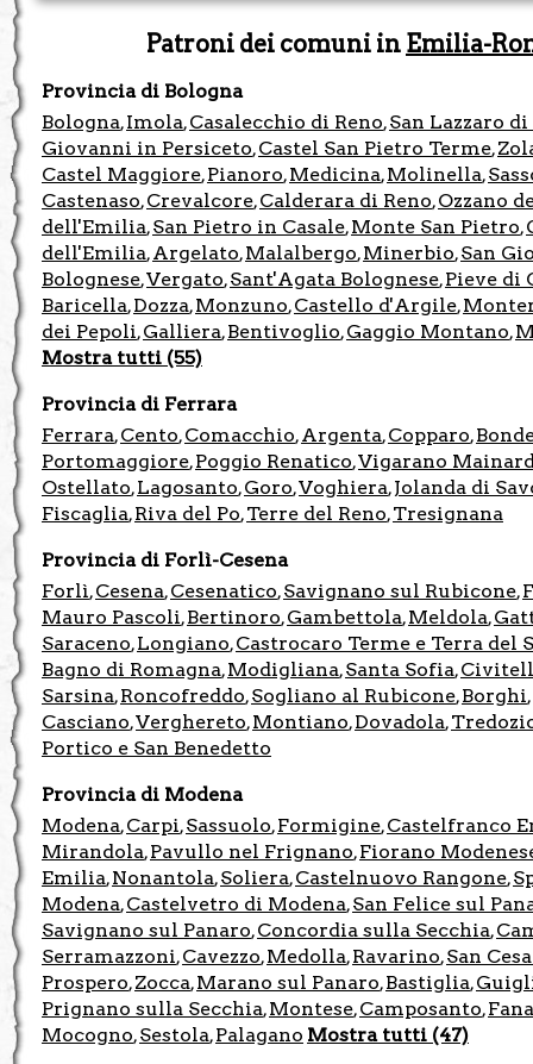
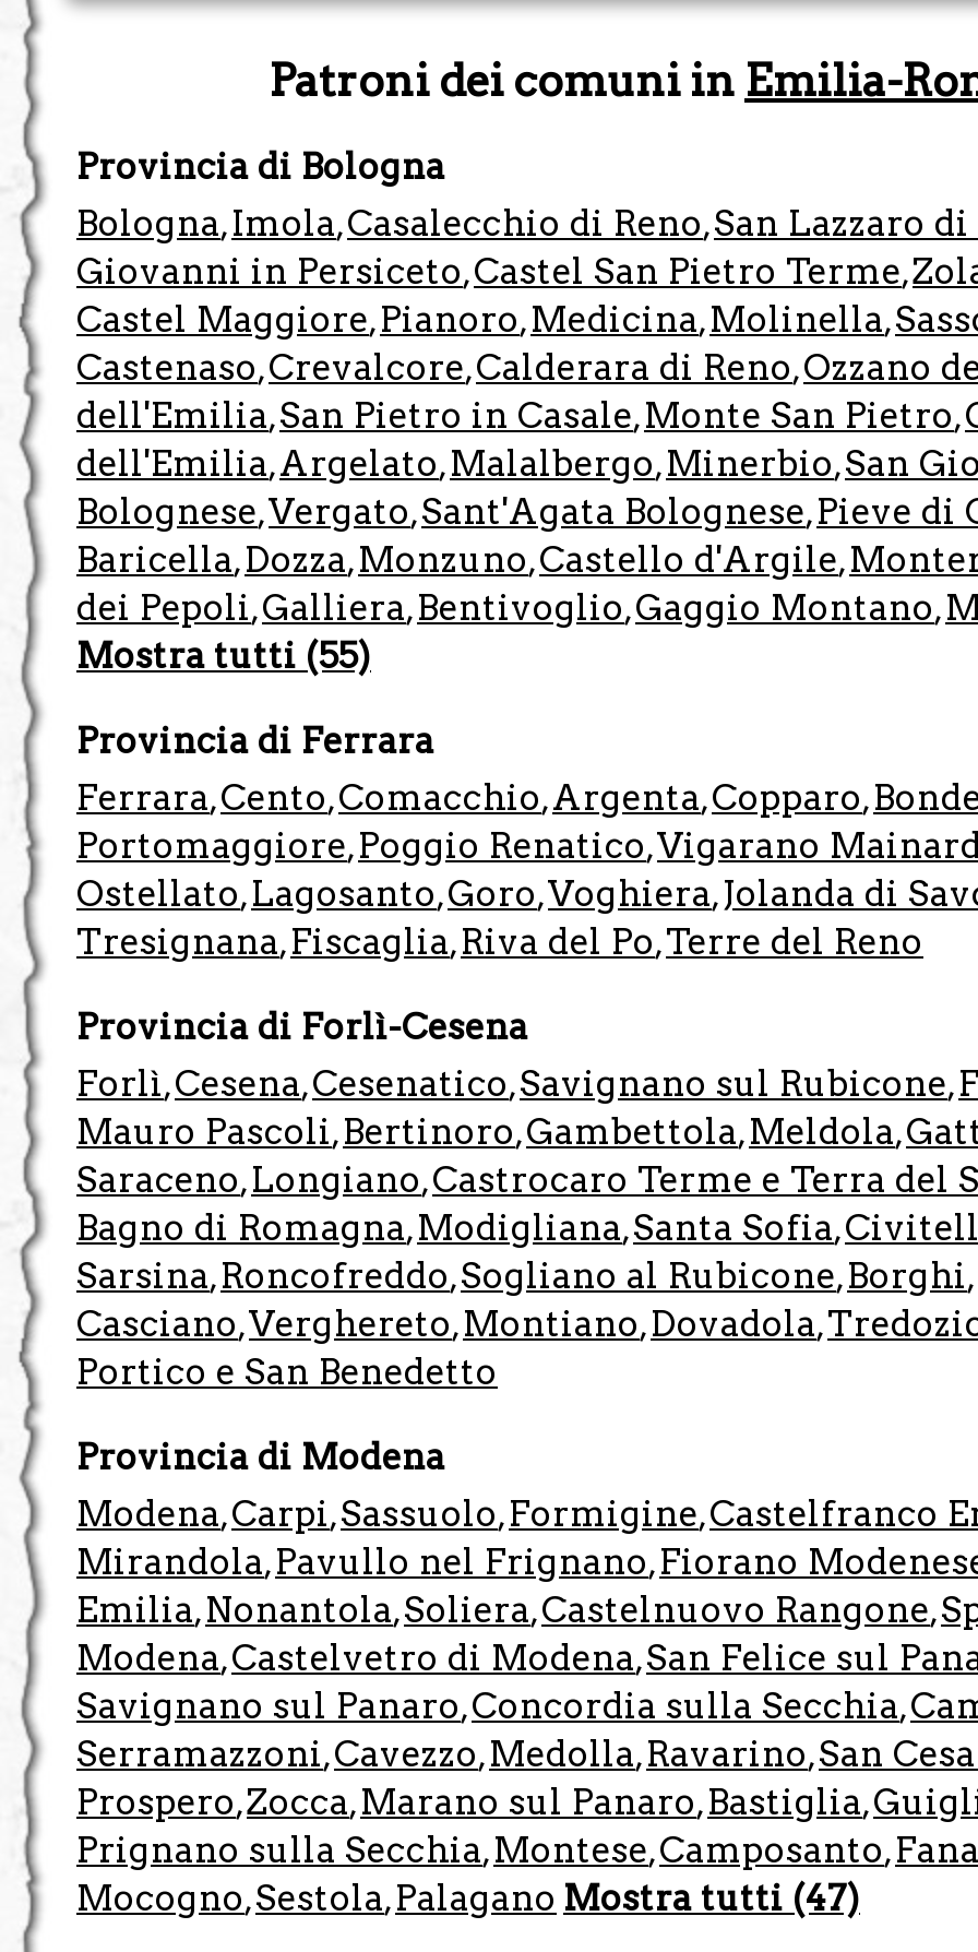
- Fiscaglia,Riva del Po,Terre del Reno,Tresignana
+ Tresignana,Fiscaglia,Riva del Po,Terre del Reno
